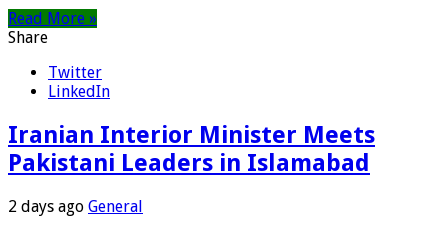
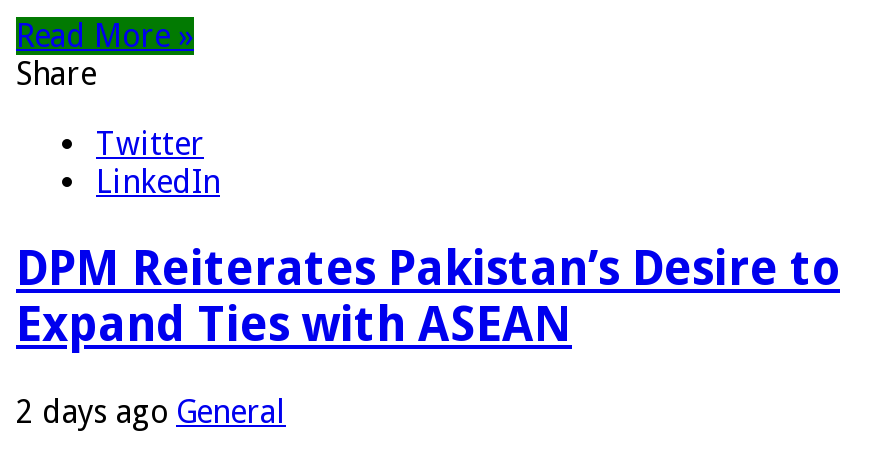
- Iranian Interior Minister Meets
- Pakistani Leaders in Islamabad
+ DPM Reiterates Pakistan’s Desire to
+ Expand Ties with ASEAN
